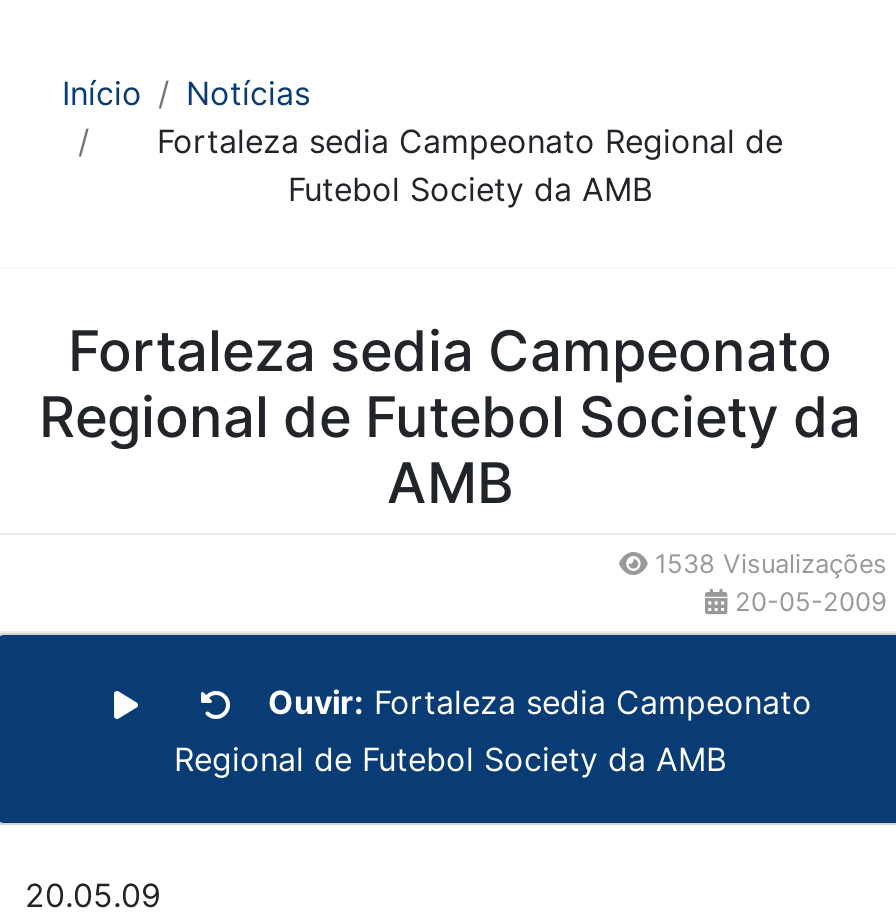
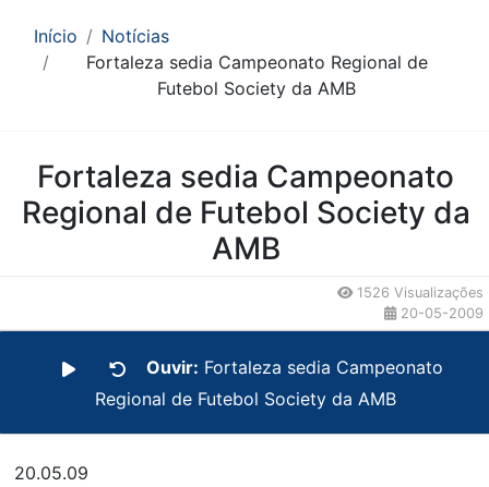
- 1538 Visualizações
+ 1526 Visualizações
